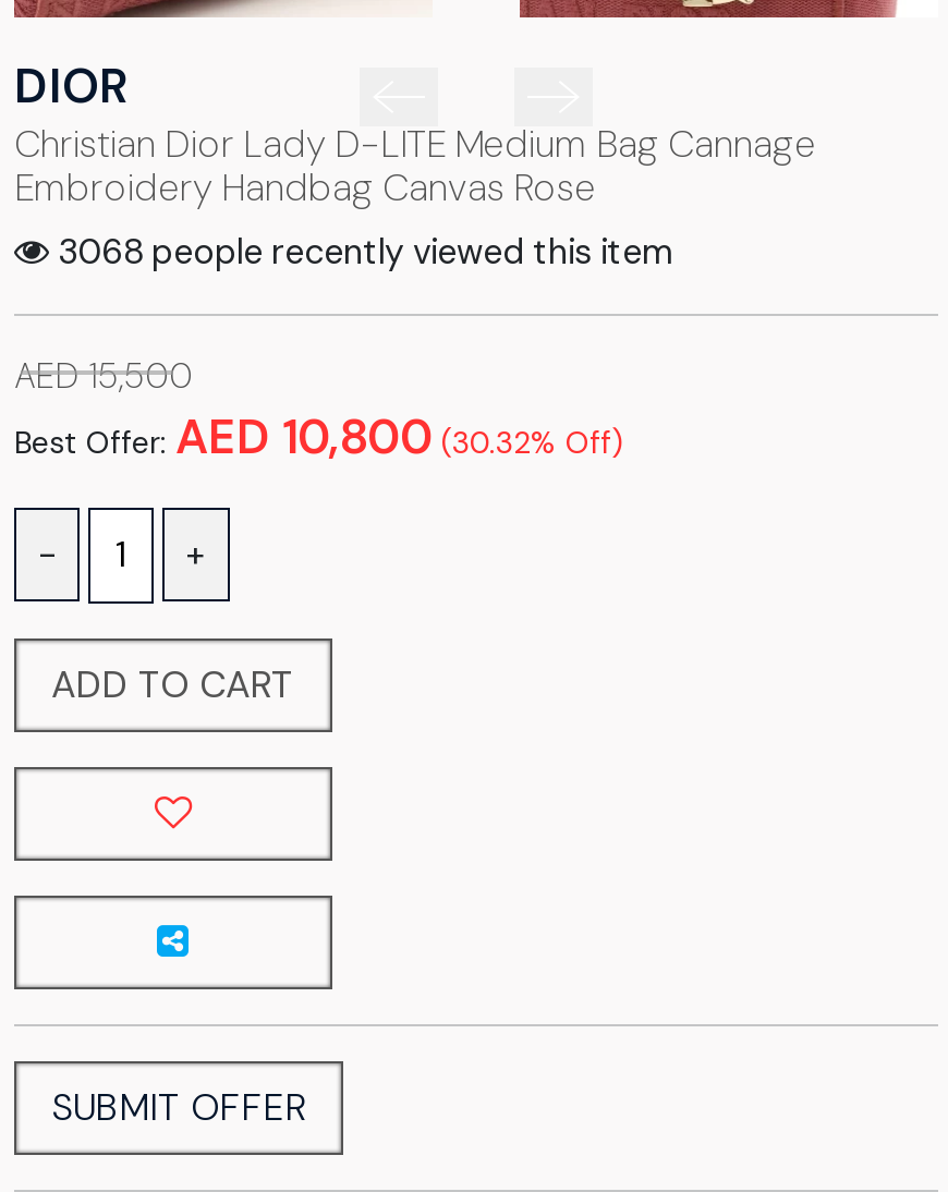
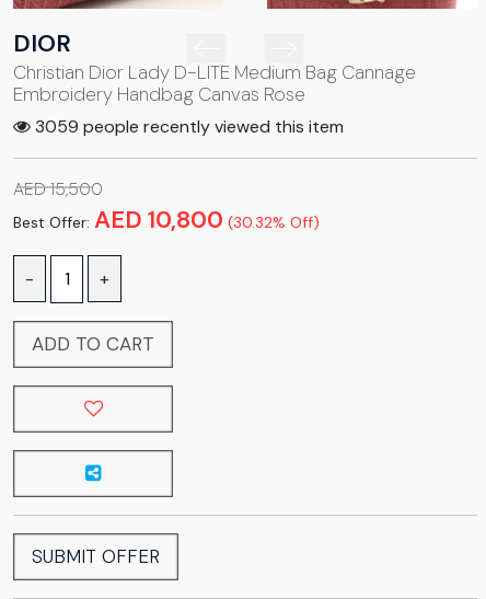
- 3068 people recently viewed this item
+ 3059 people recently viewed this item
